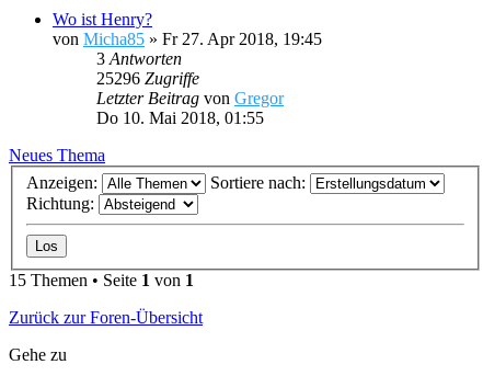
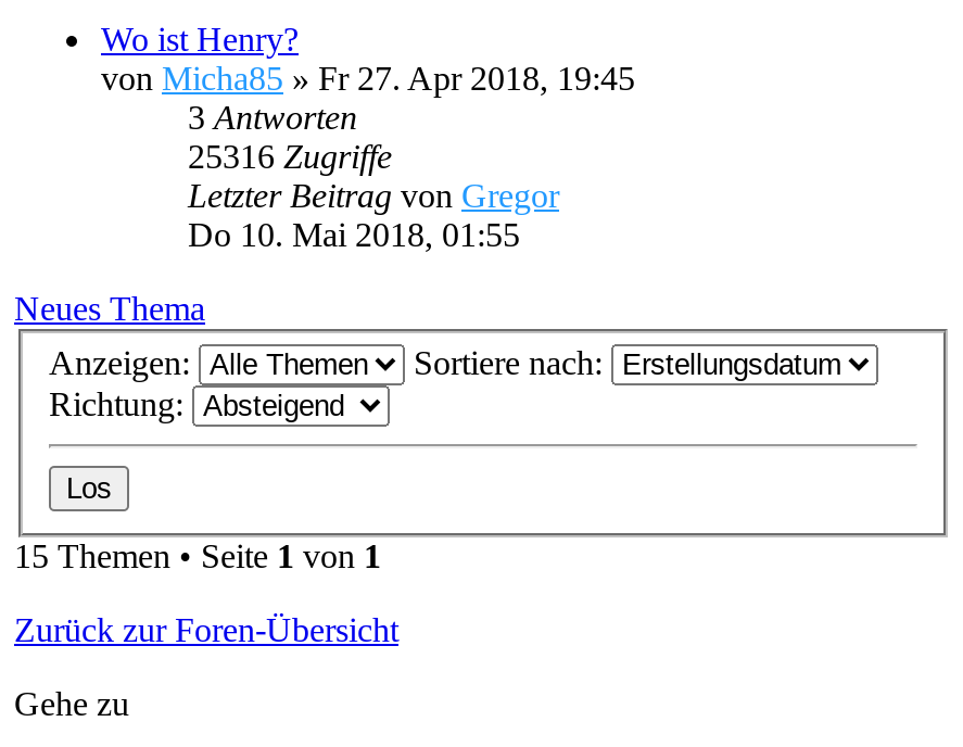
- 25296 Zugriffe
+ 25316 Zugriffe
